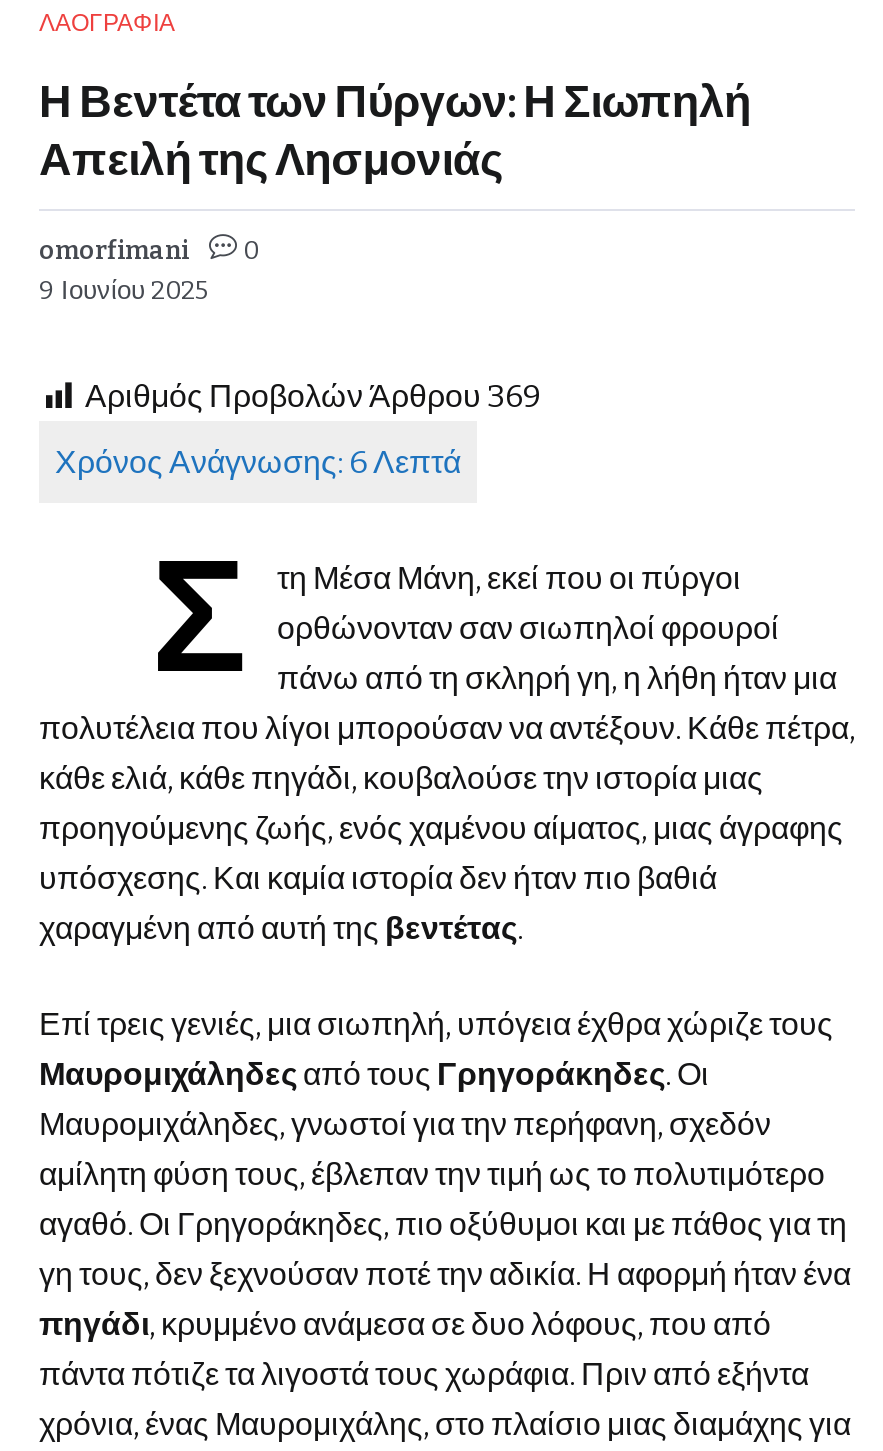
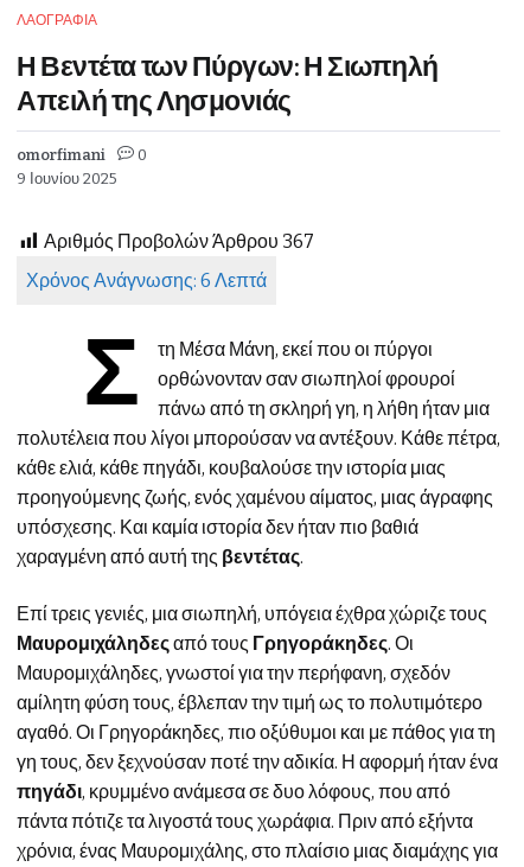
- Αριθμός Προβολών Άρθρου 369
+ Αριθμός Προβολών Άρθρου 367
